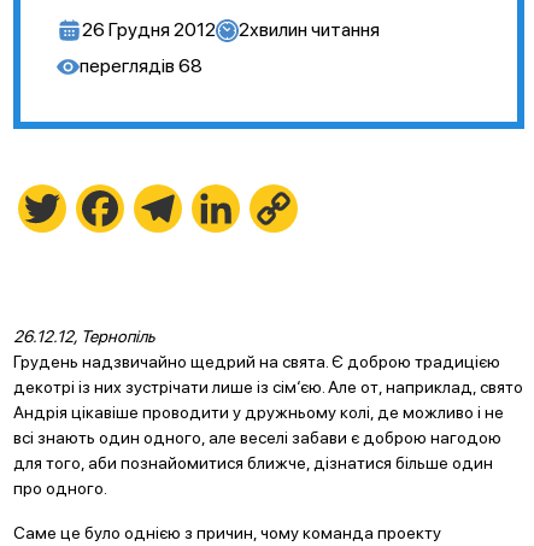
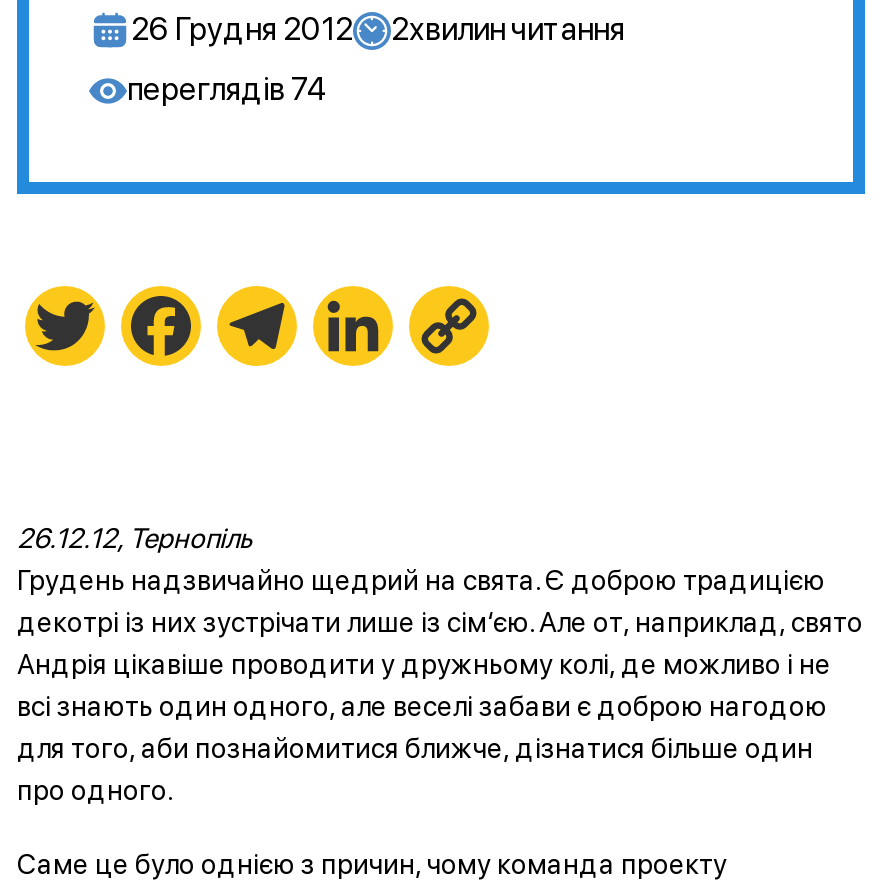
- переглядів 68
+ переглядів 74
